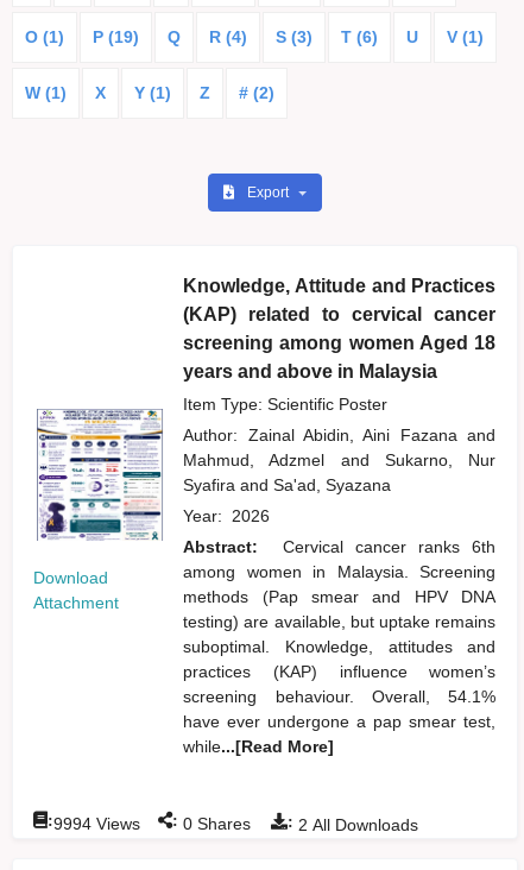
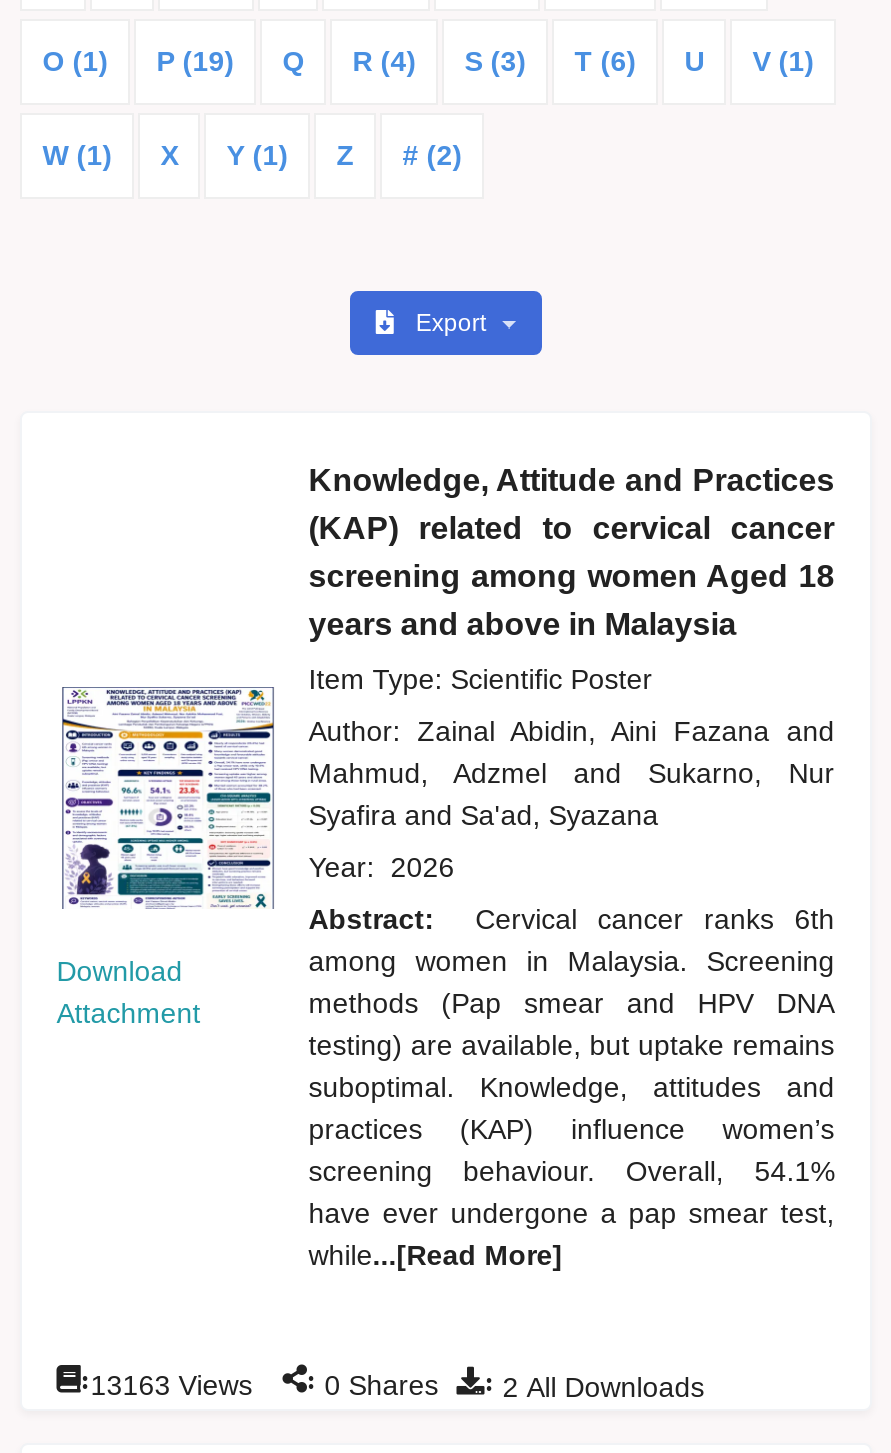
- :9994 Views : 0 Shares : 2 All Downloads
+ :13163 Views : 0 Shares : 2 All Downloads
